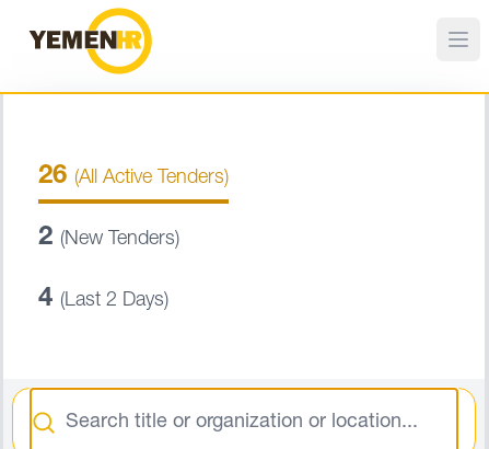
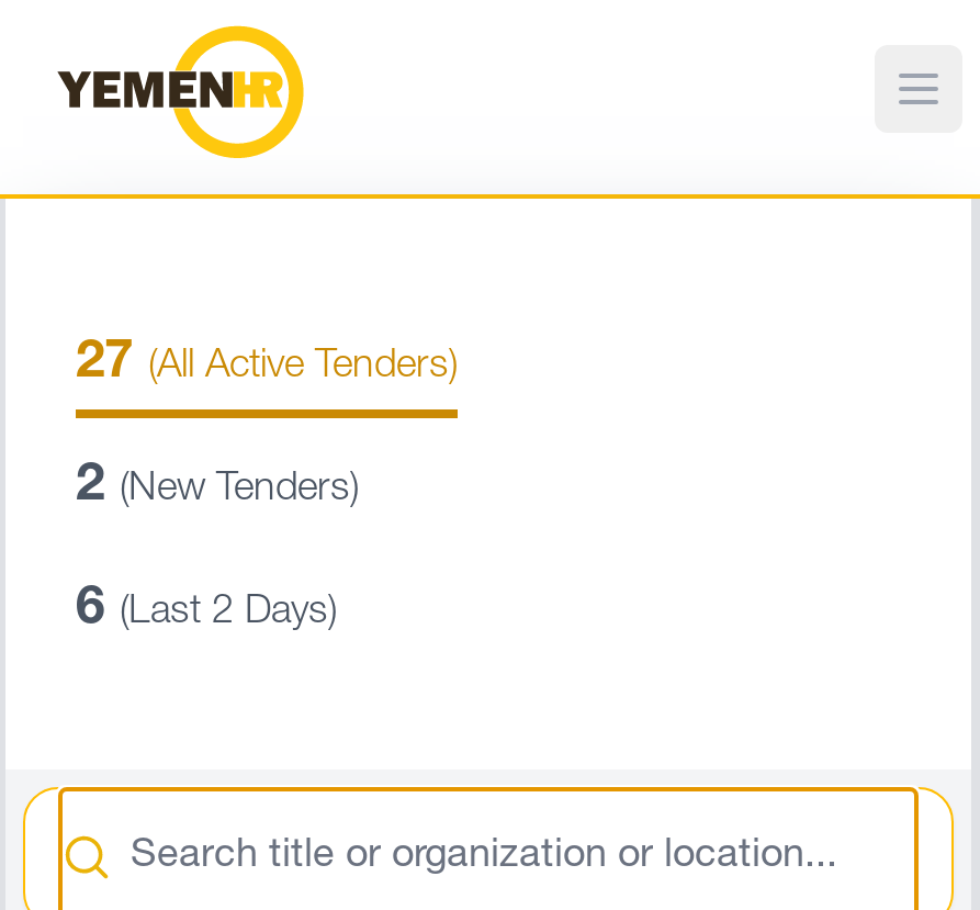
- 26 (All Active Tenders)
+ 27 (All Active Tenders)

- 4 (Last 2 Days)
+ 6 (Last 2 Days)
